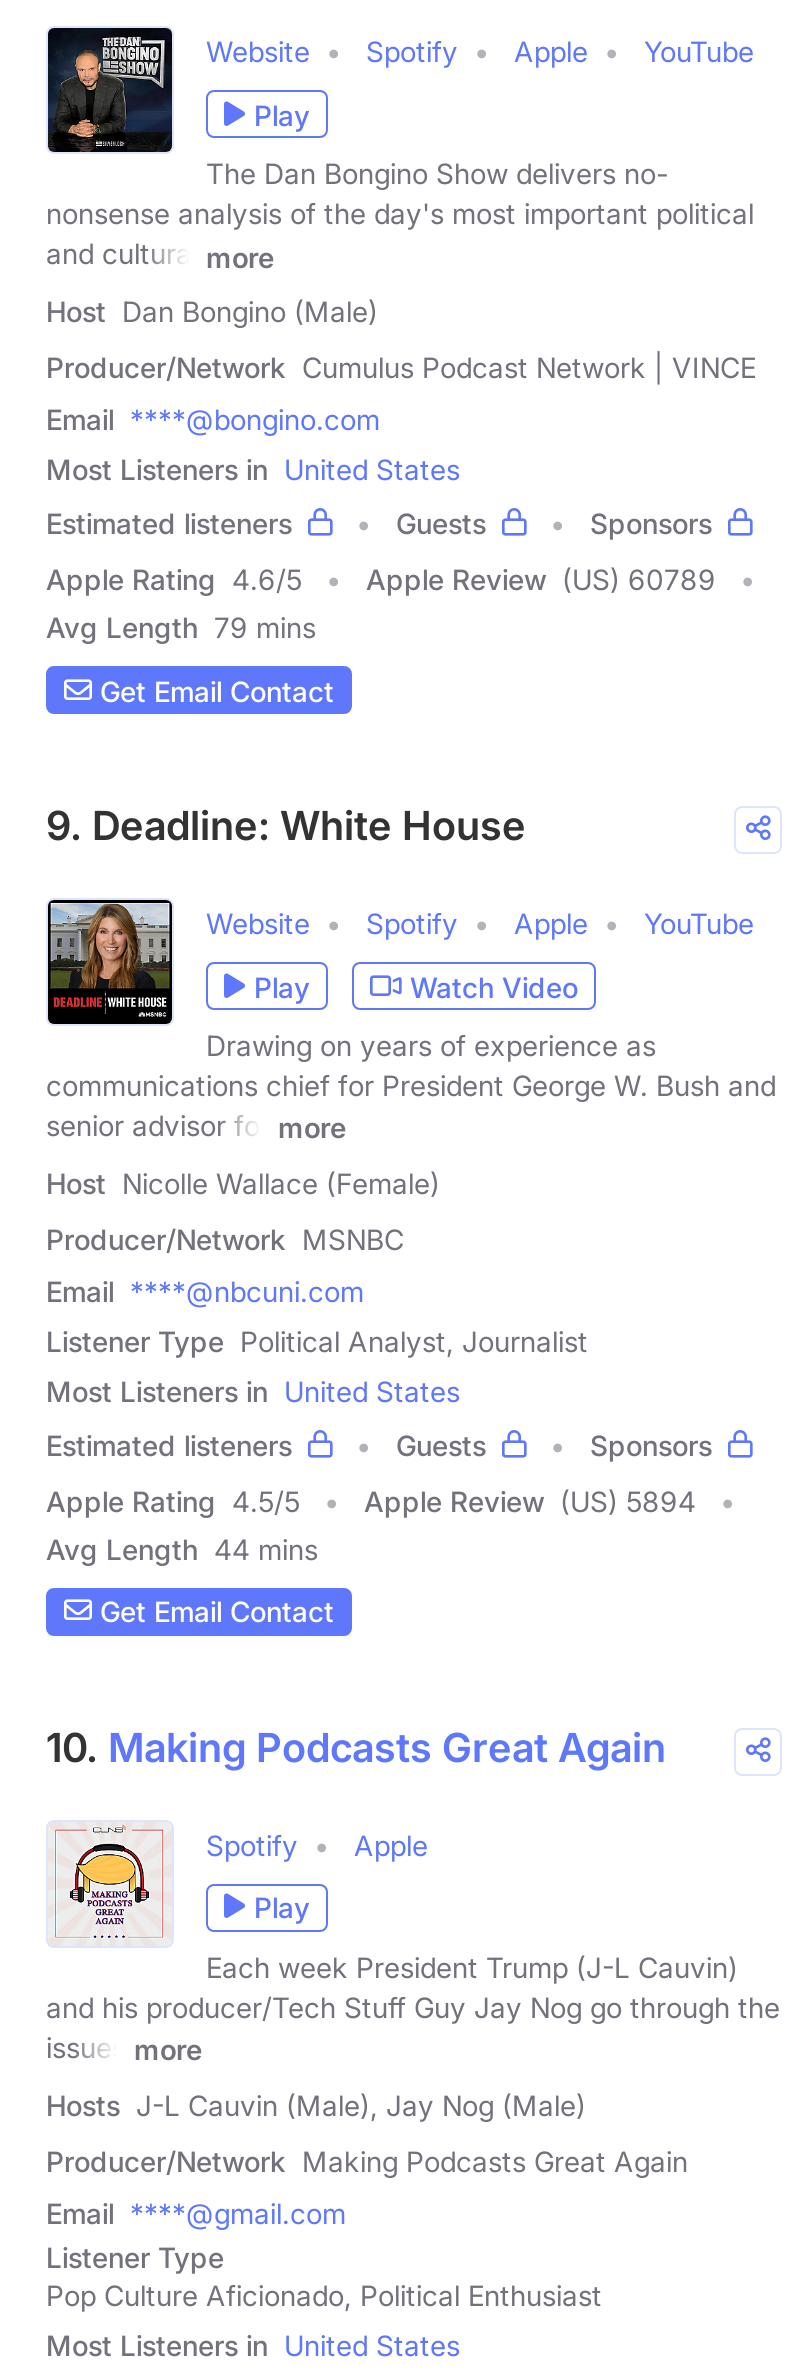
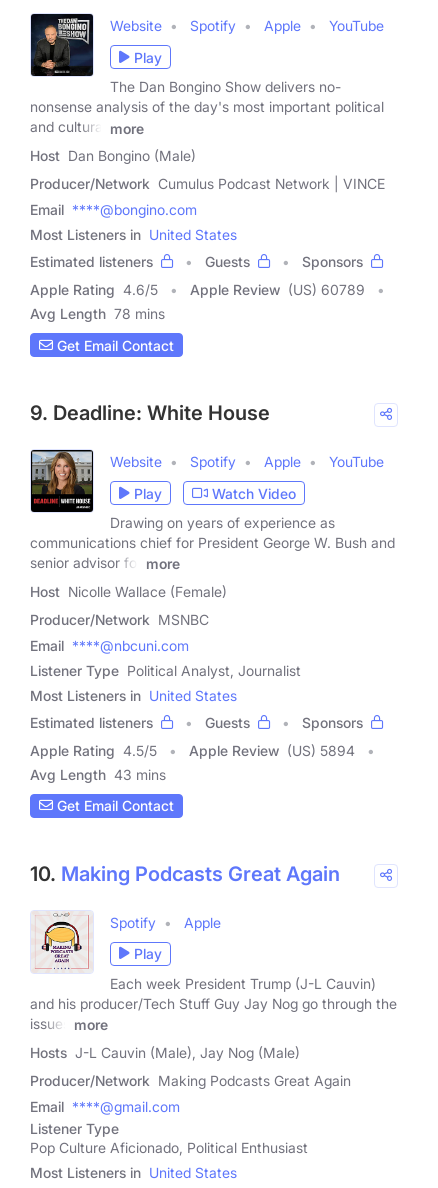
- Avg Length 79 mins
+ Avg Length 78 mins

- Avg Length 44 mins
+ Avg Length 43 mins
